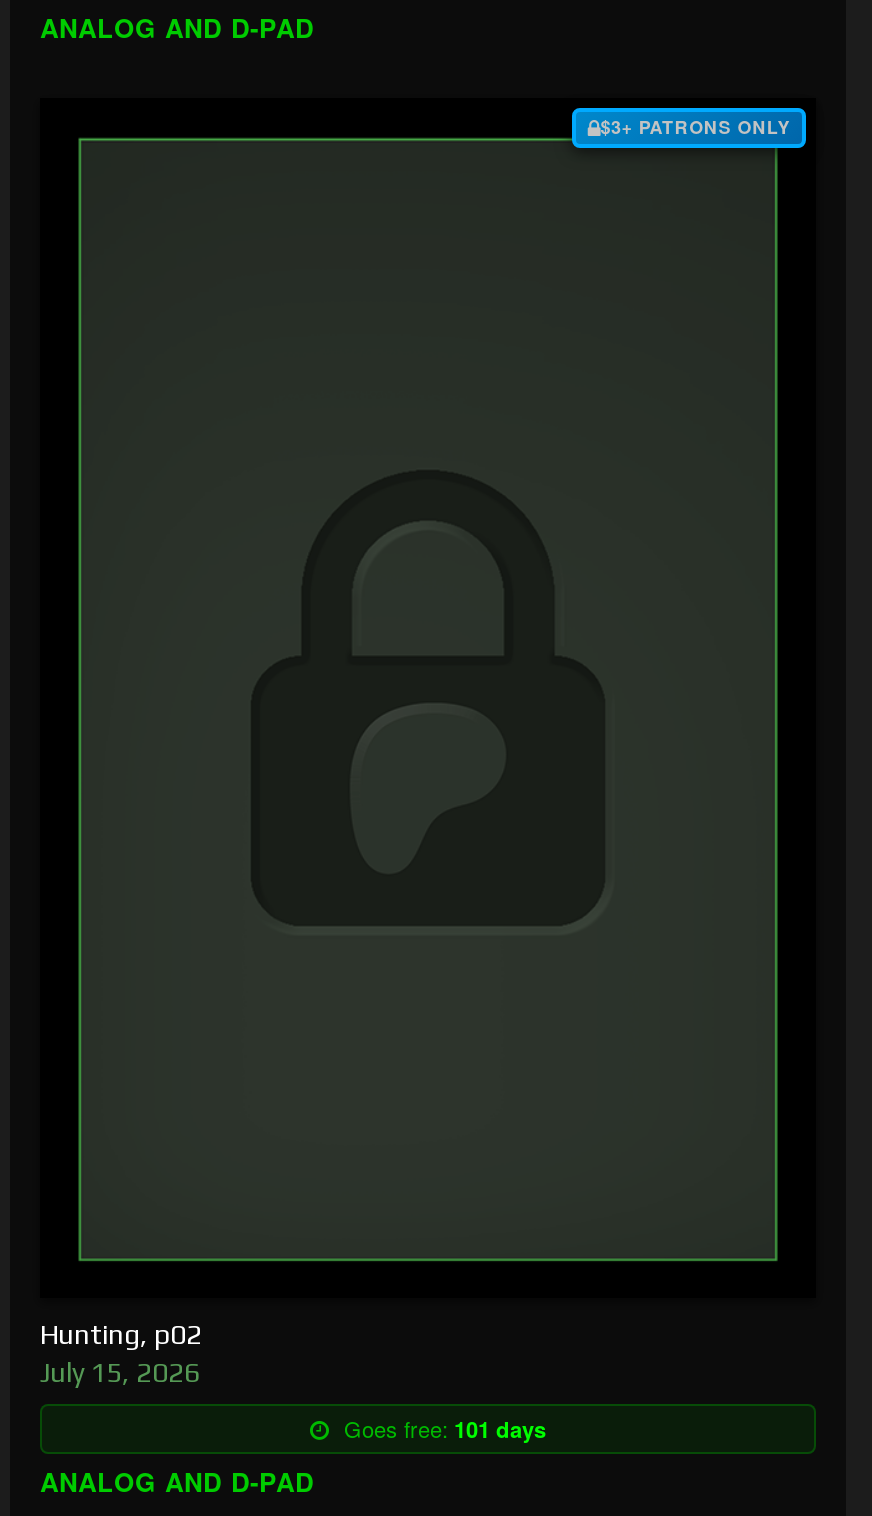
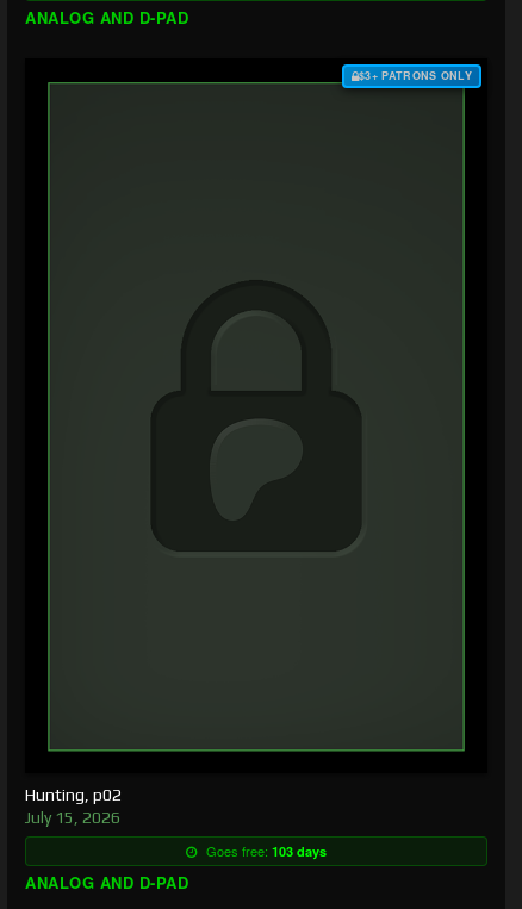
- Goes free: 101 days
+ Goes free: 103 days
